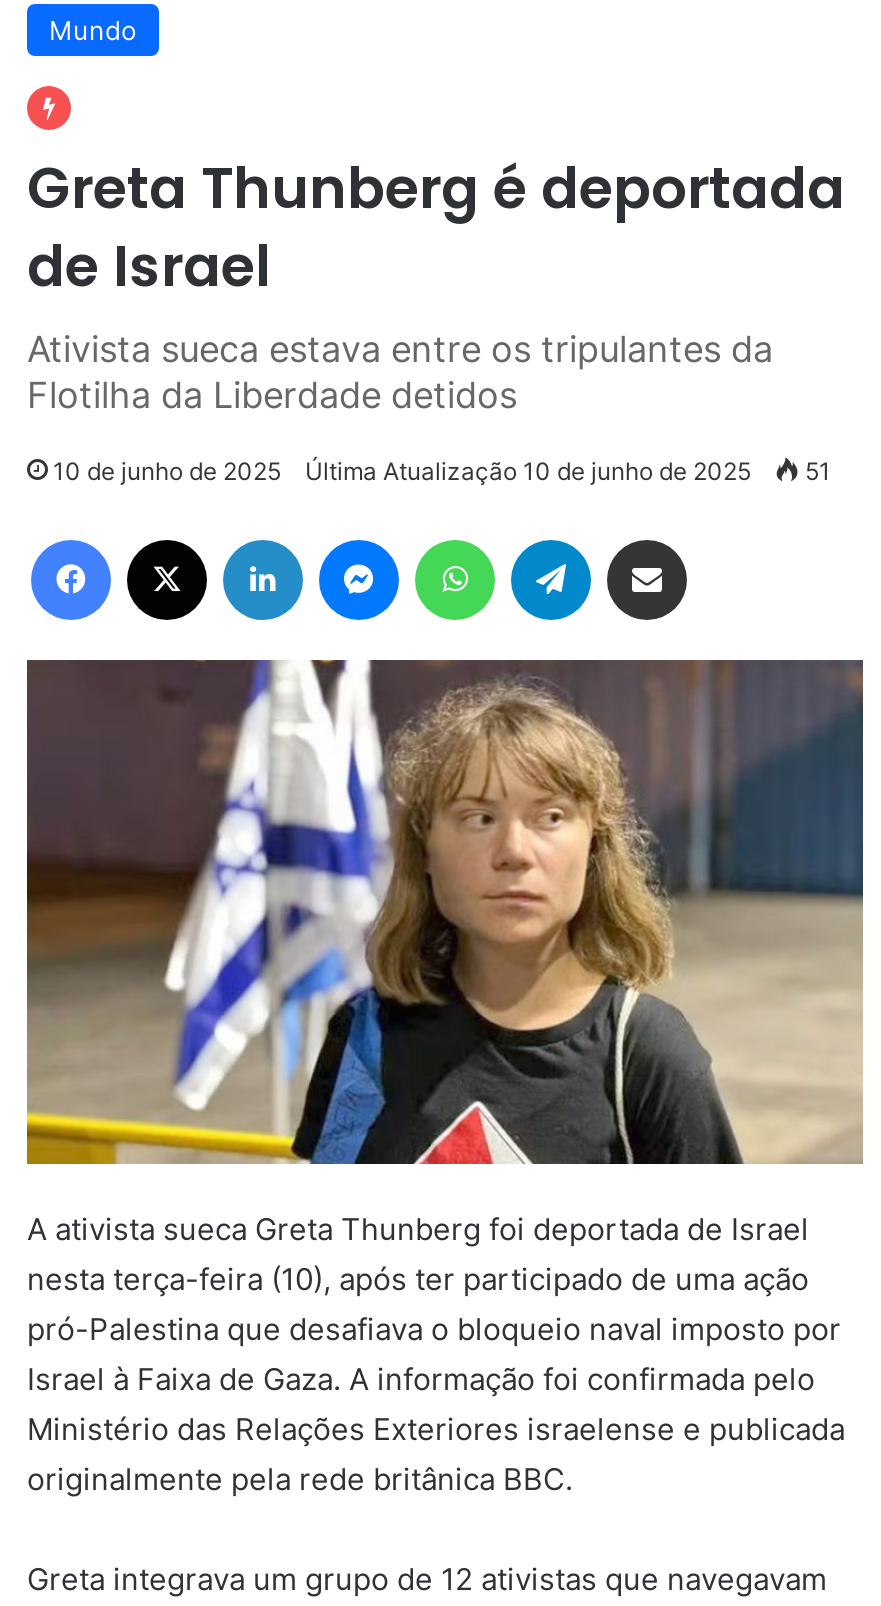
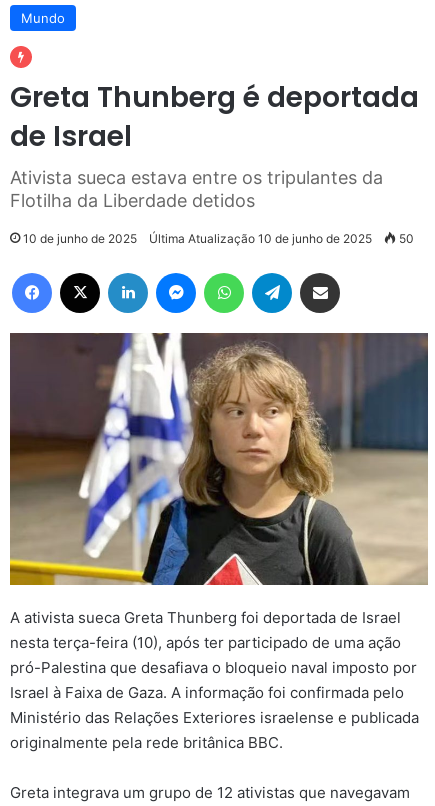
- 10 de junho de 2025 Última Atualização 10 de junho de 2025 51
+ 10 de junho de 2025 Última Atualização 10 de junho de 2025 50
